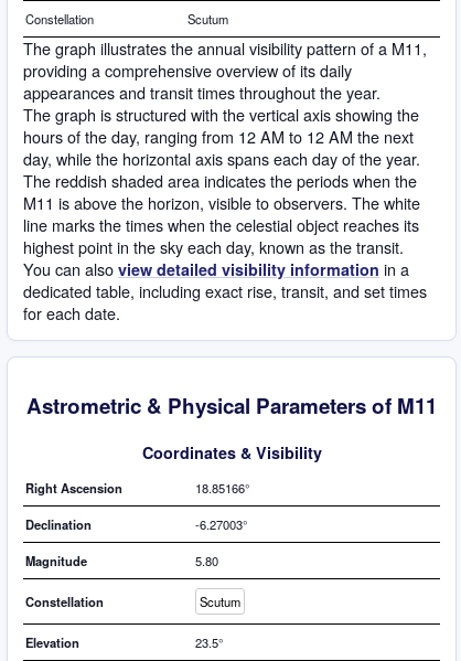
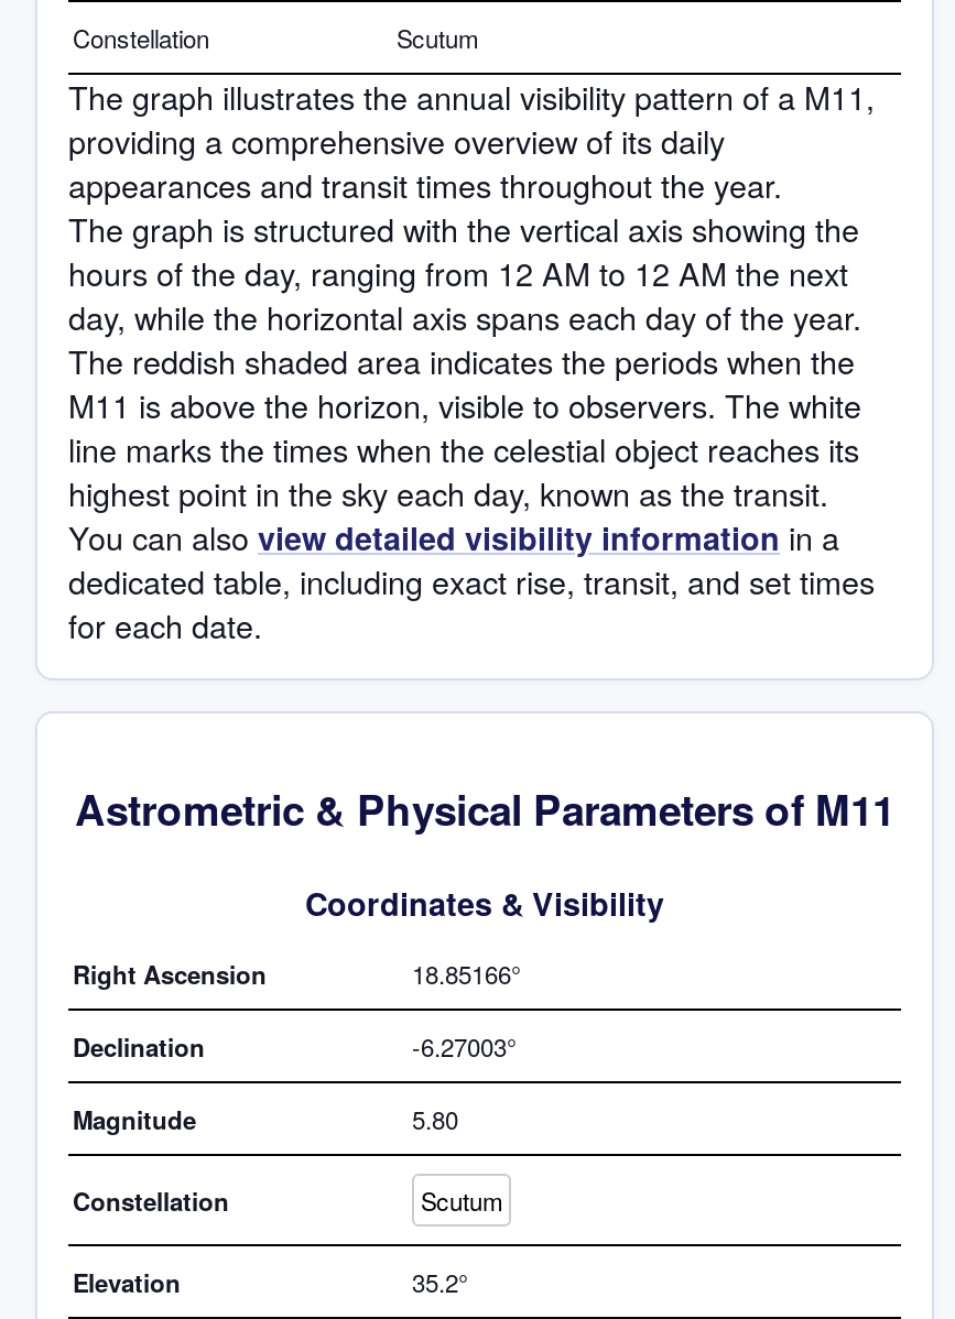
- 23.5°
+ 35.2°
